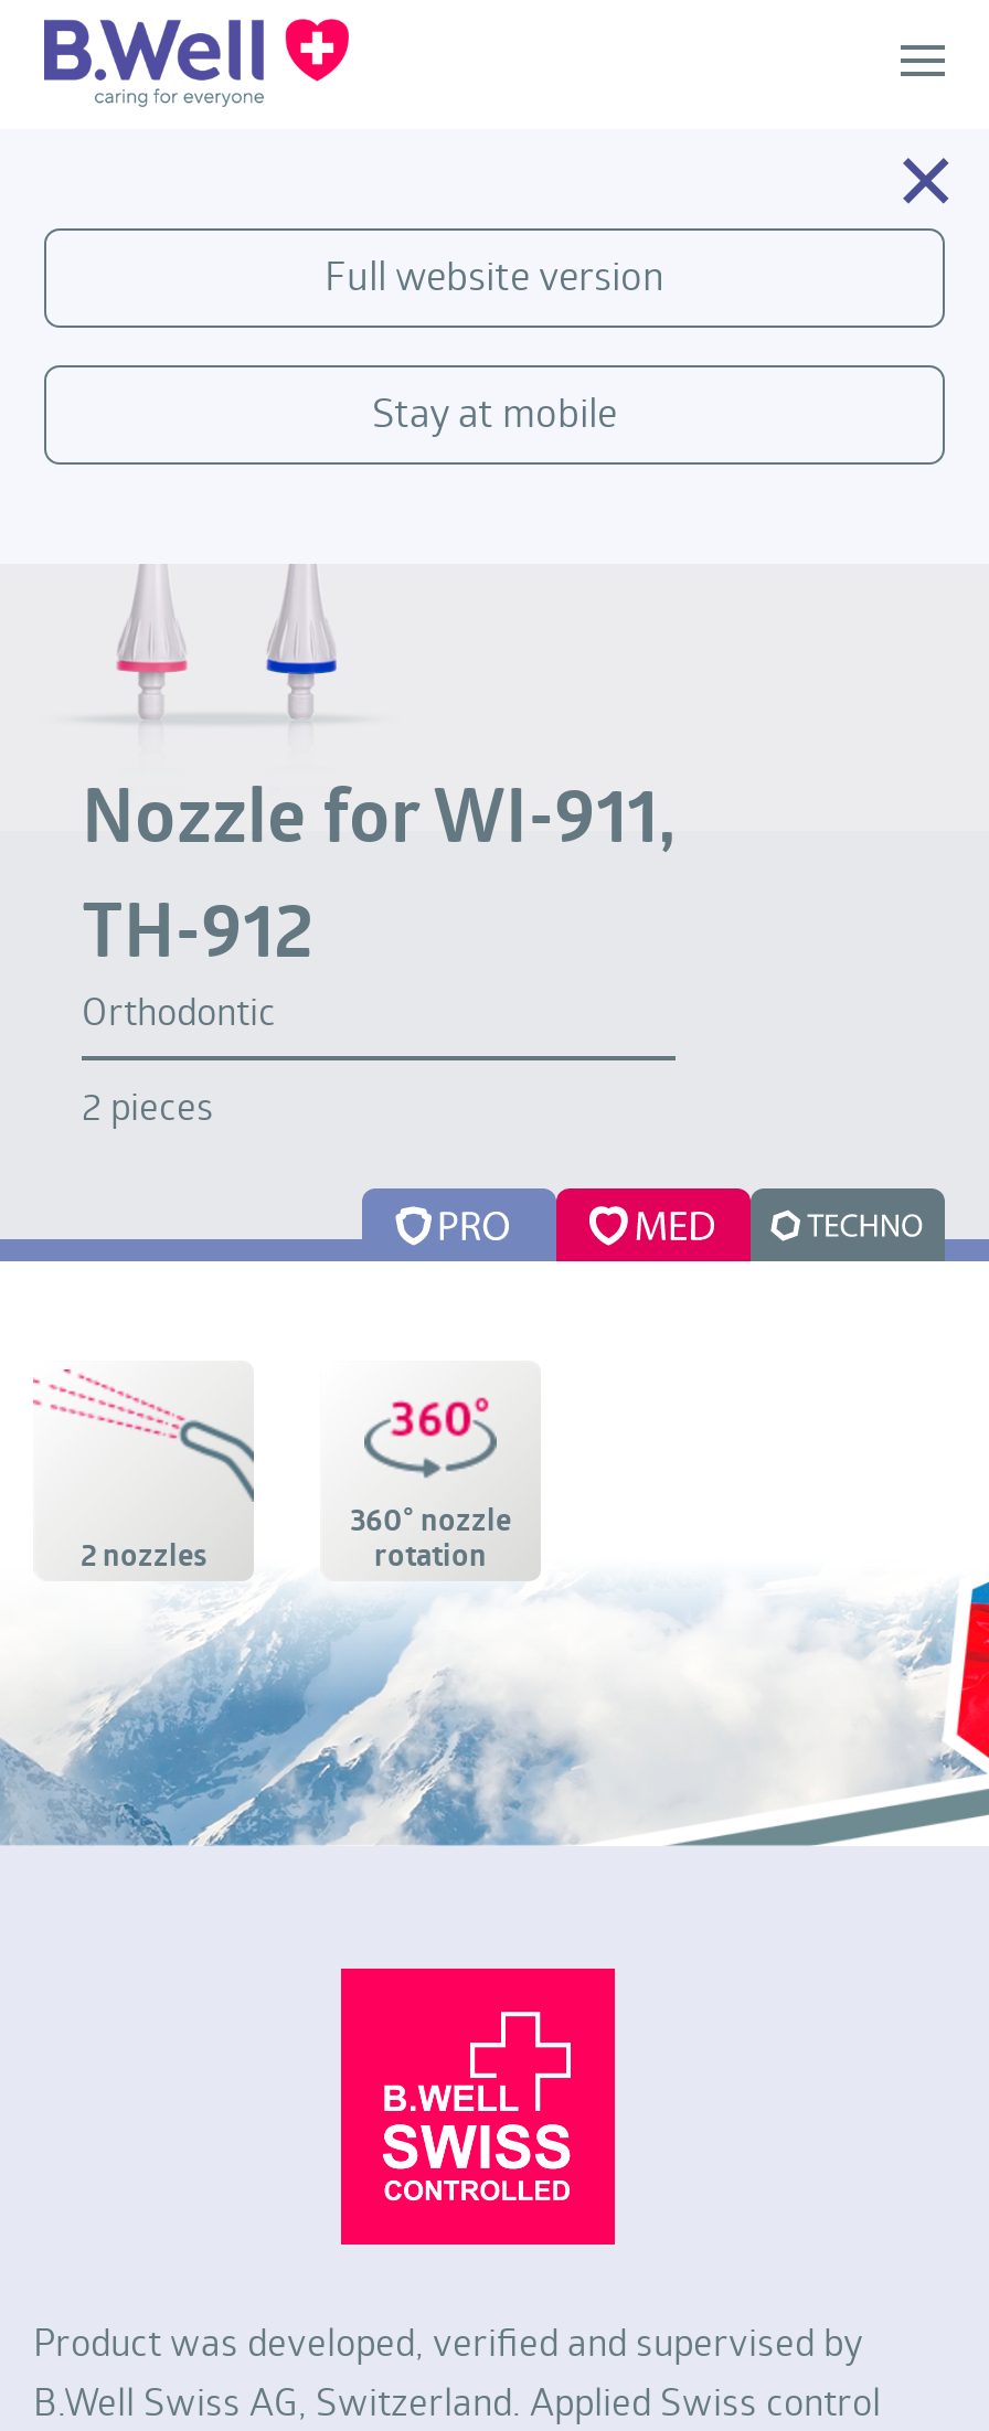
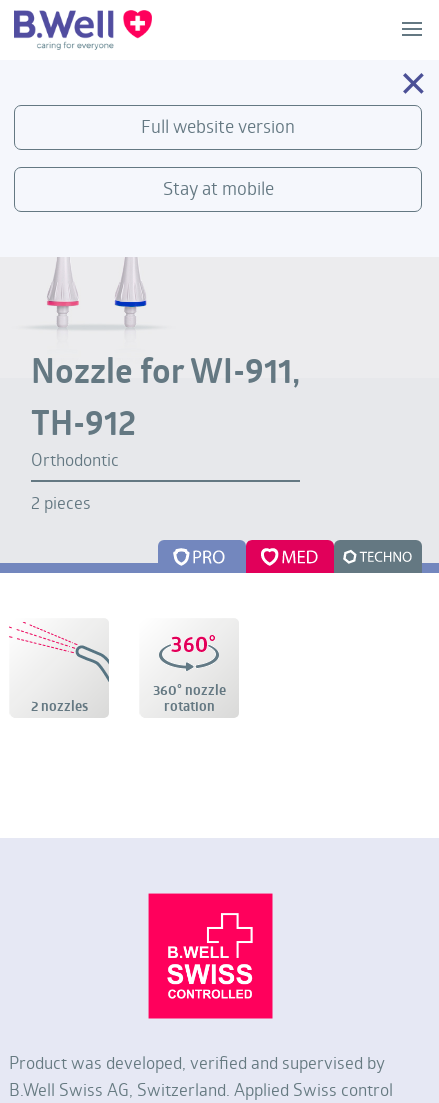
- [image]
